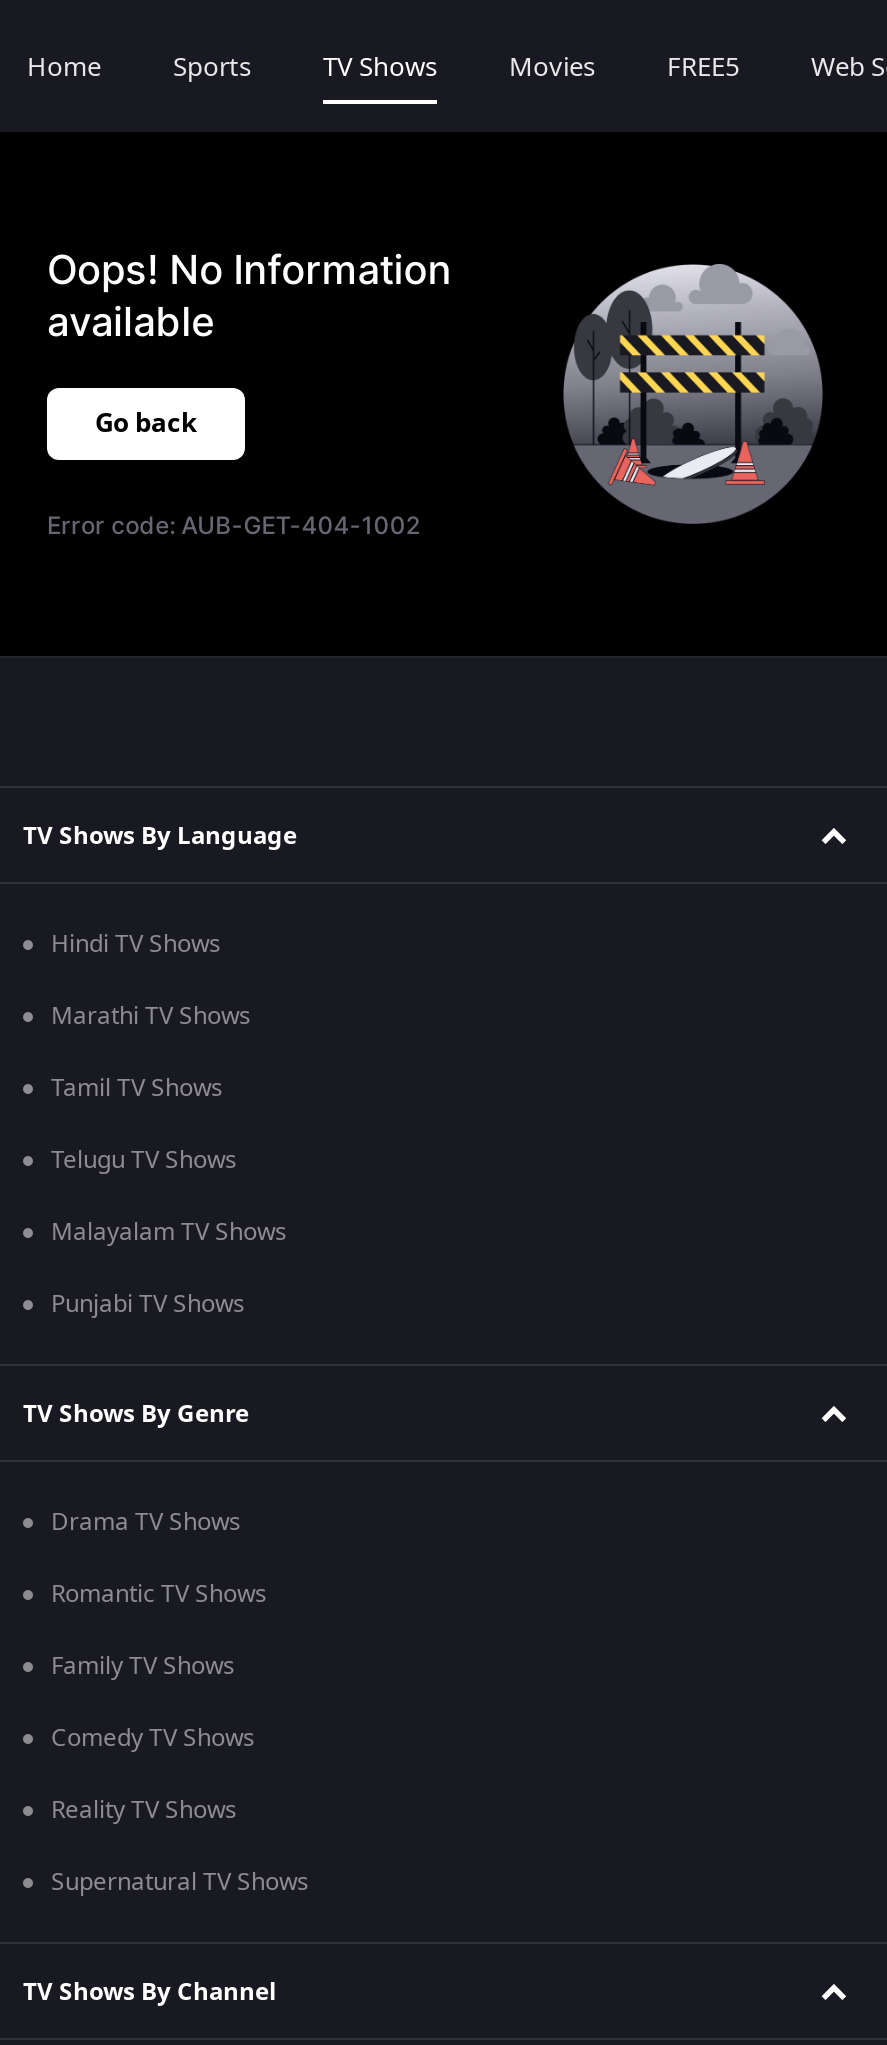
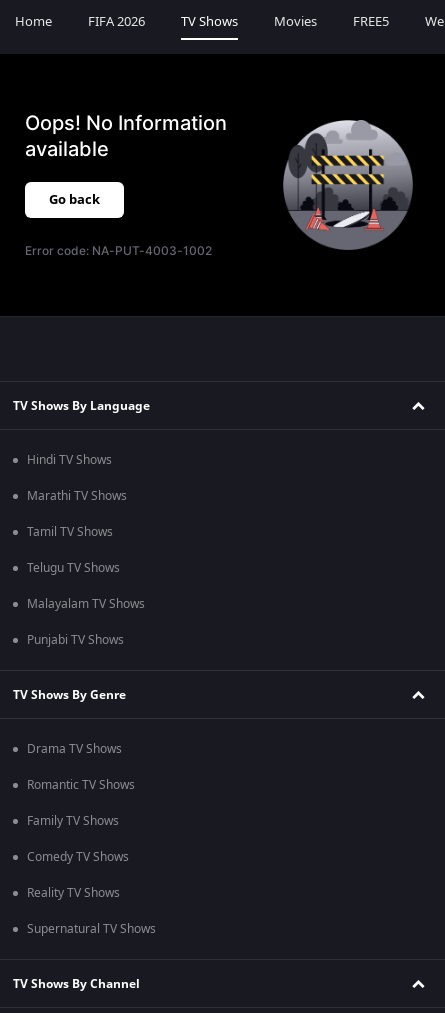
- Sports
+ FIFA 2026

- Error code: AUB-GET-404-1002
+ Error code: NA-PUT-4003-1002
